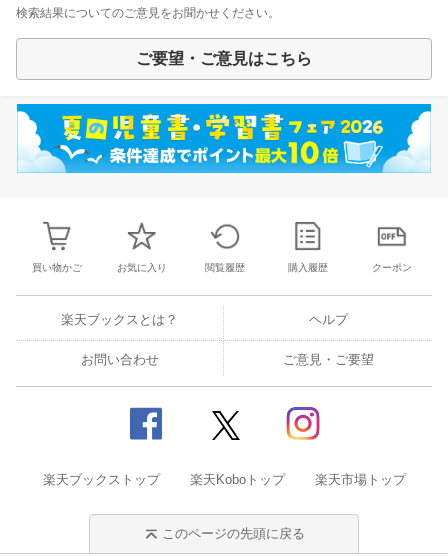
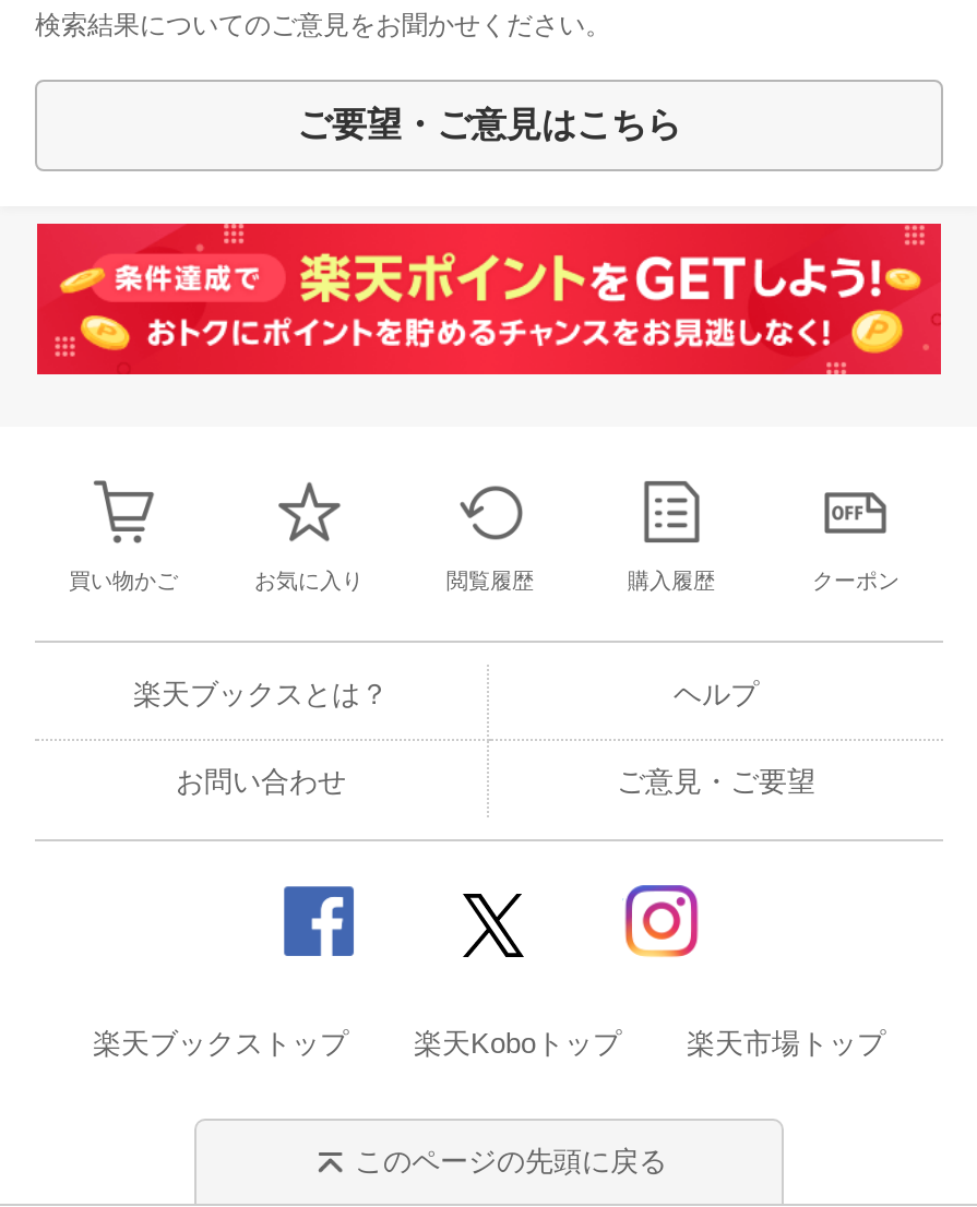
- [image]
+ [image]
